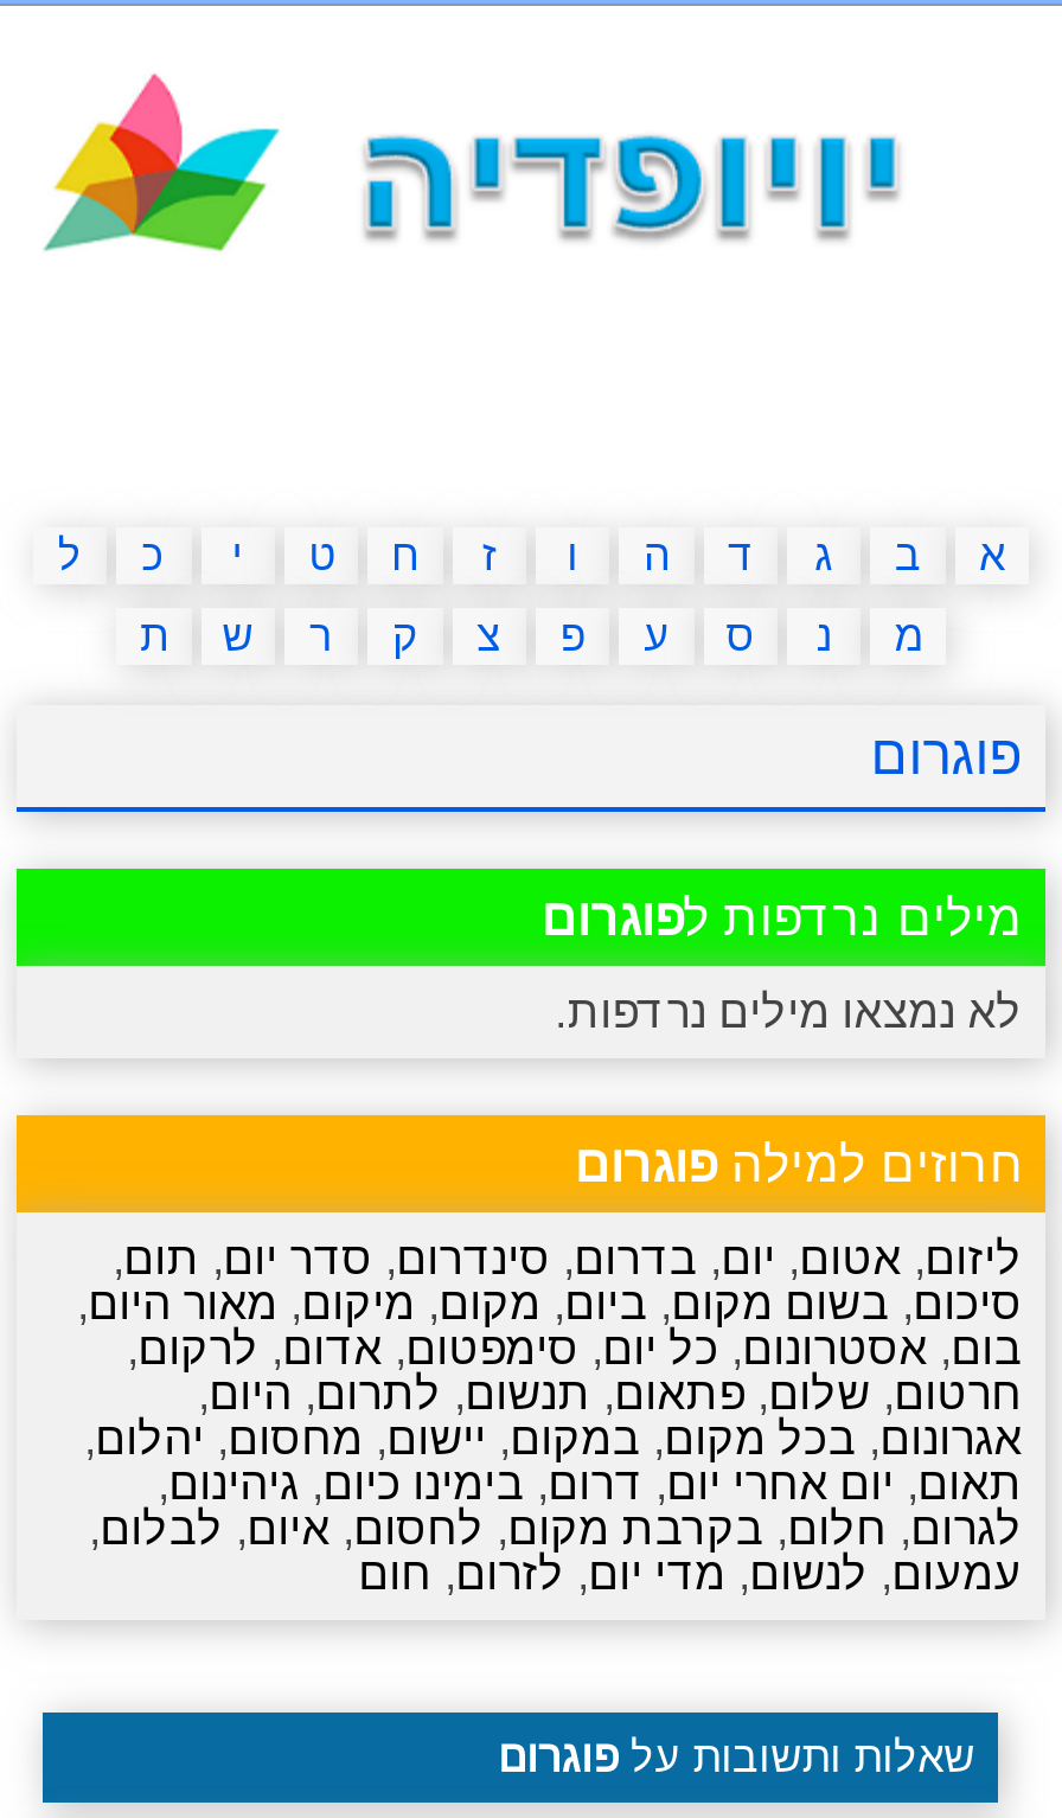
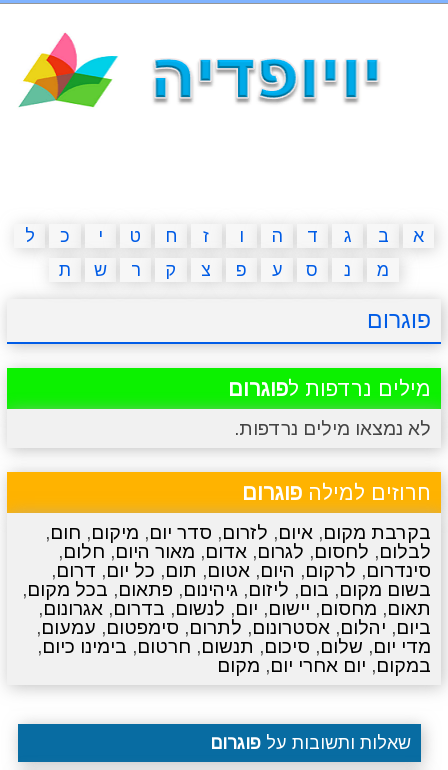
- ליזום, אטום, יום, בדרום, סינדרום, סדר יום, תום,
- סיכום, בשום מקום, ביום, מקום, מיקום, מאור היום,
- בום, אסטרונום, כל יום, סימפטום, אדום, לרקום,
- חרטום, שלום, פתאום, תנשום, לתרום, היום,
- אגרונום, בכל מקום, במקום, יישום, מחסום, יהלום,
- תאום, יום אחרי יום, דרום, בימינו כיום, גיהינום,
- לגרום, חלום, בקרבת מקום, לחסום, איום, לבלום,
- עמעום, לנשום, מדי יום, לזרום, חום
+ בקרבת מקום, איום, לזרום, סדר יום, מיקום, חום,
+ לבלום, לחסום, לגרום, אדום, מאור היום, חלום,
+ סינדרום, לרקום, היום, אטום, תום, כל יום, דרום,
+ בשום מקום, בום, ליזום, גיהינום, פתאום, בכל מקום,
+ תאום, מחסום, יישום, יום, לנשום, בדרום, אגרונום,
+ ביום, יהלום, אסטרונום, לתרום, סימפטום, עמעום,
+ מדי יום, שלום, סיכום, תנשום, חרטום, בימינו כיום,
+ במקום, יום אחרי יום, מקום
